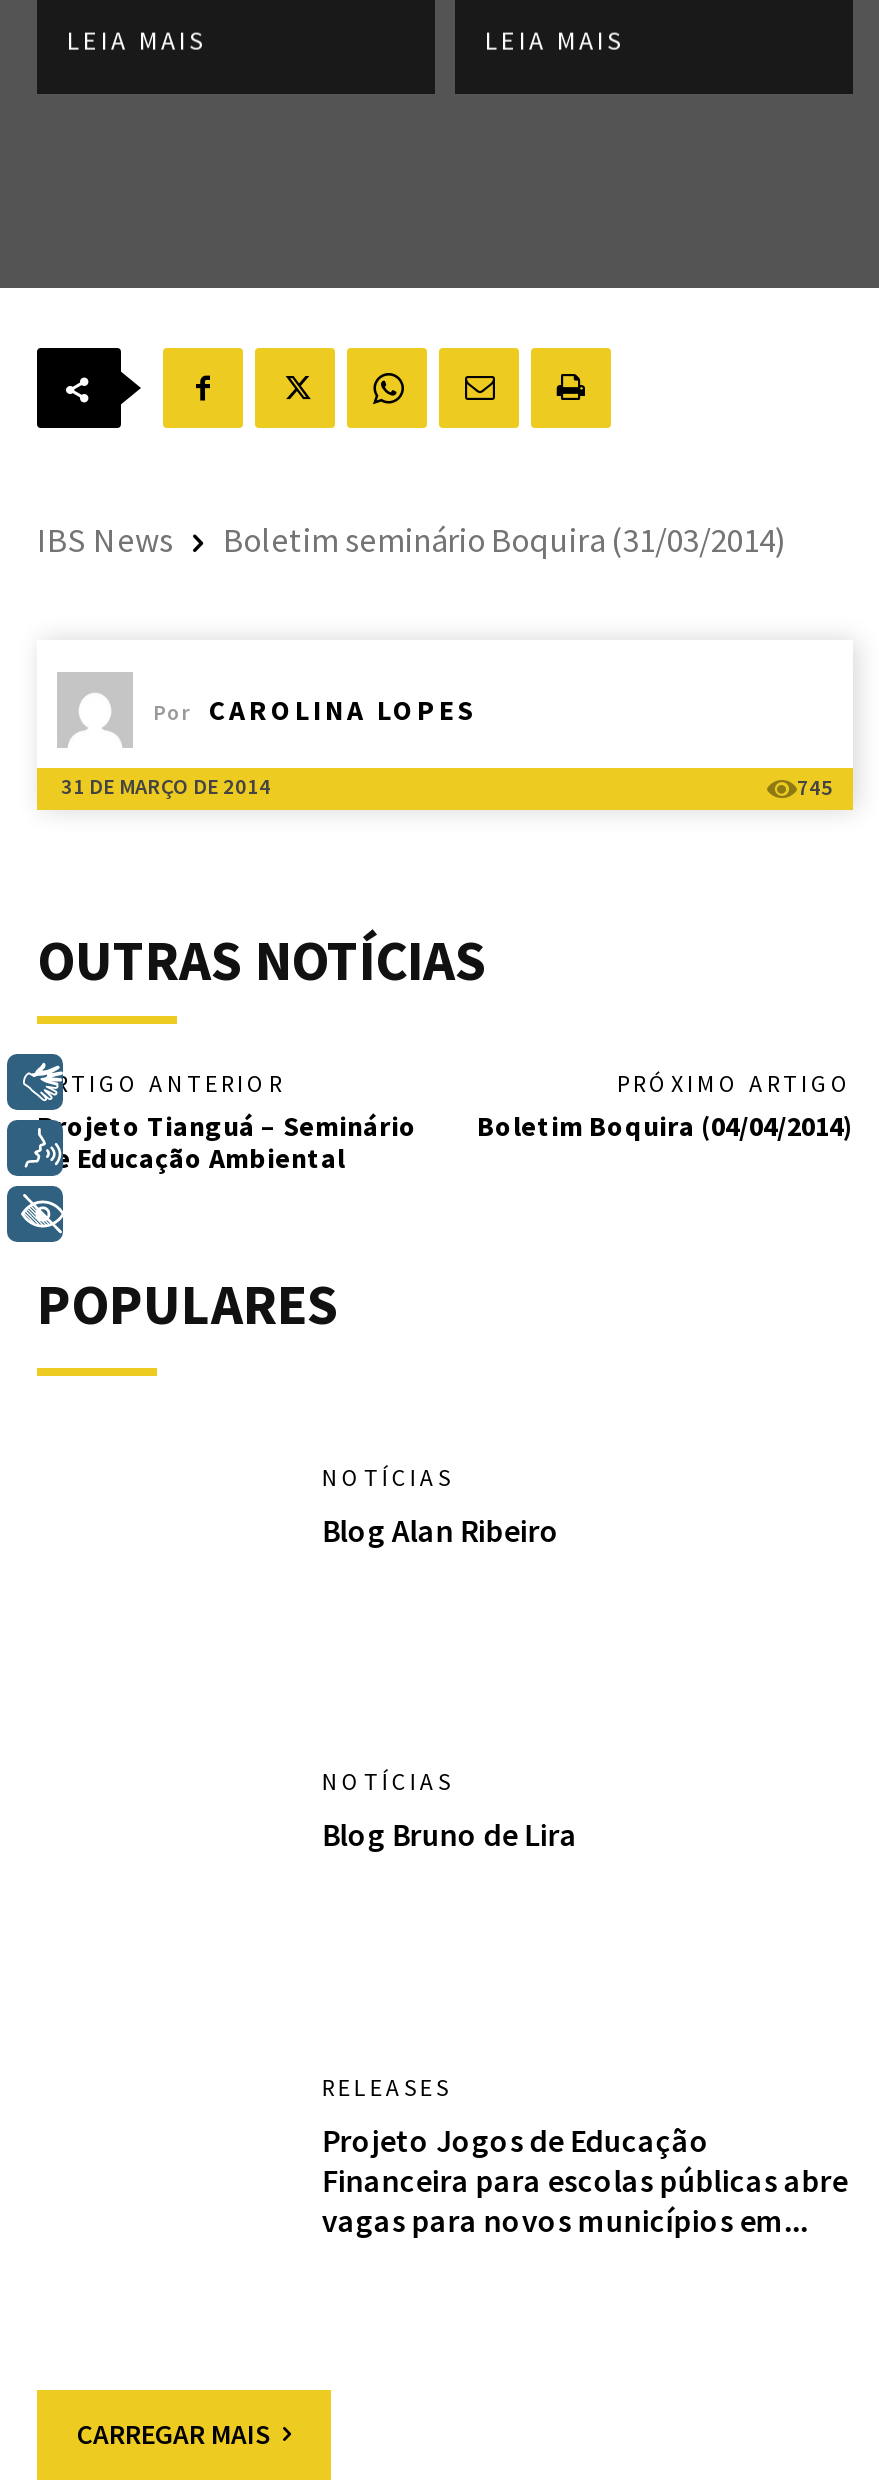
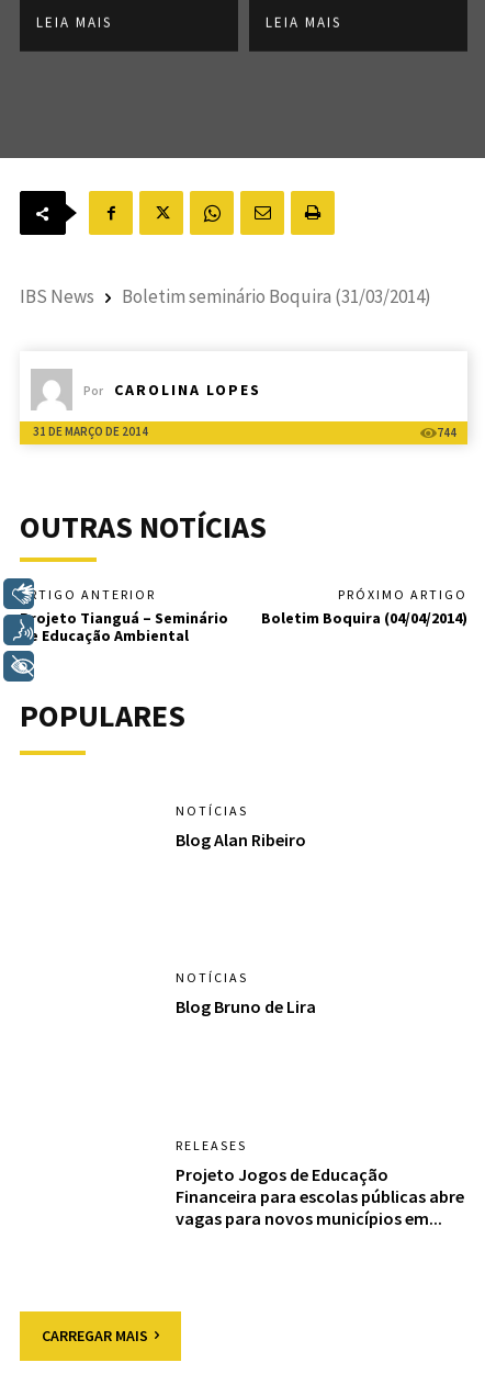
- 745
+ 744
